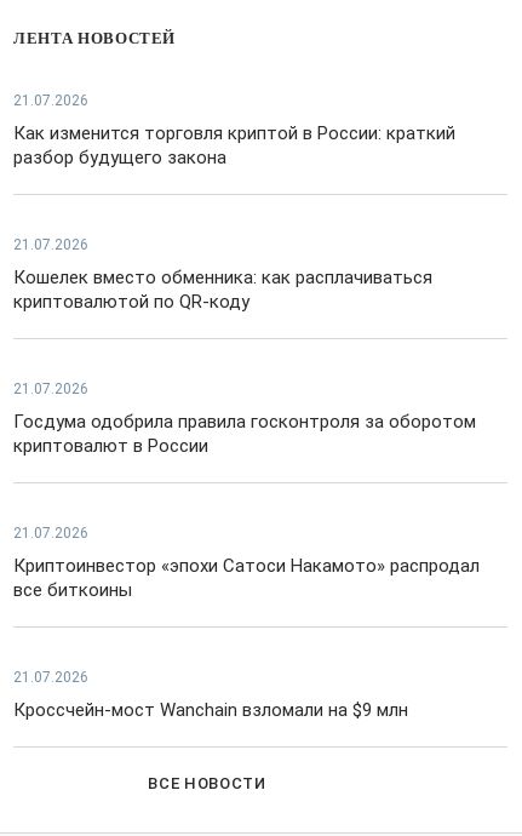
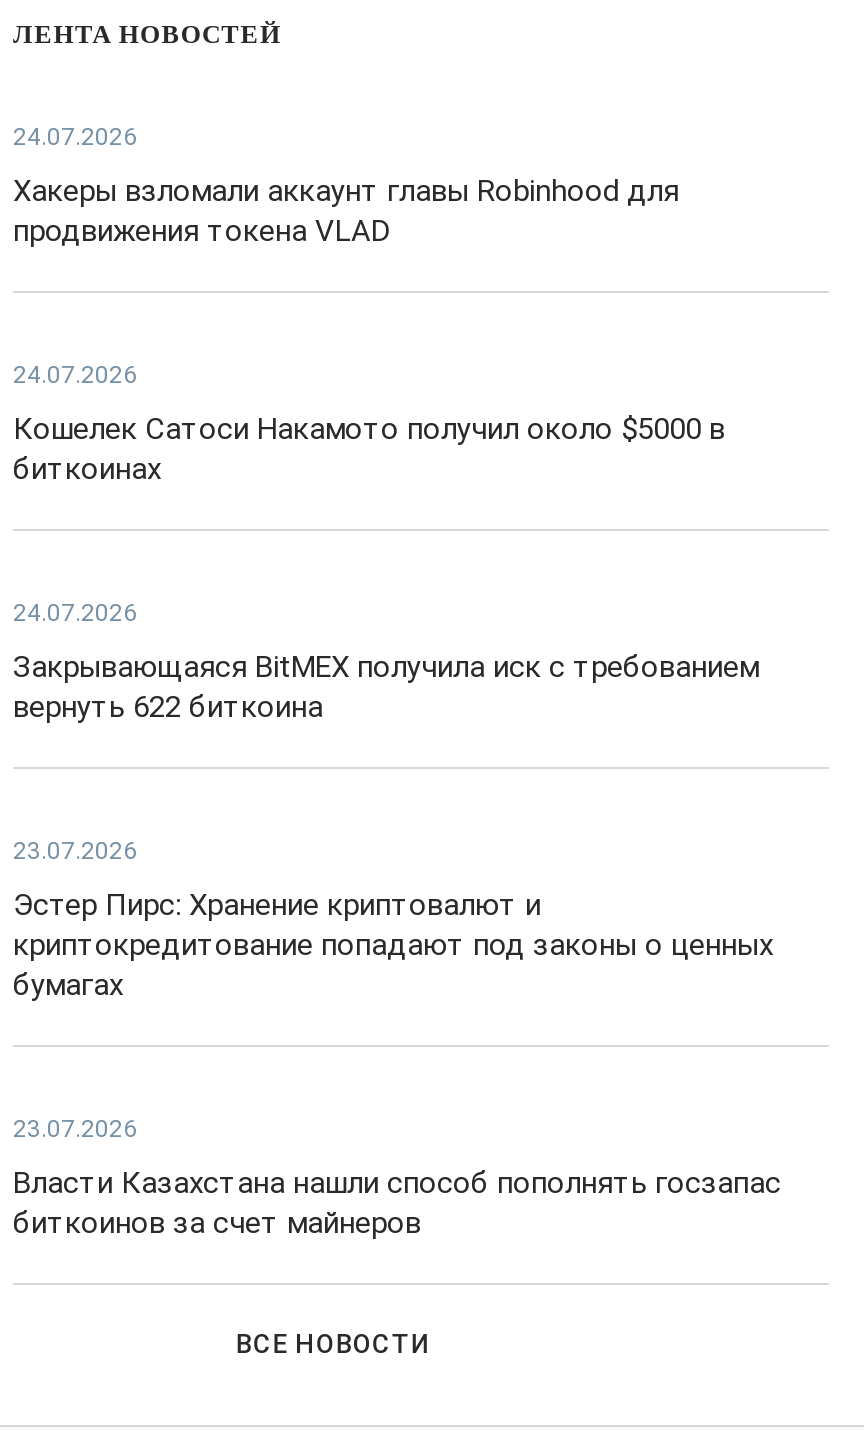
- 21.07.2026
+ 24.07.2026

- Как изменится торговля криптой в России: краткий
- разбор будущего закона
+ Хакеры взломали аккаунт главы Robinhood для
+ продвижения токена VLAD

- 21.07.2026
+ 24.07.2026

- Кошелек вместо обменника: как расплачиваться
- криптовалютой по QR-коду
+ Кошелек Сатоси Накамото получил около $5000 в
+ биткоинах

- 21.07.2026
+ 24.07.2026

- Госдума одобрила правила госконтроля за оборотом
- криптовалют в России
+ Закрывающаяся BitMEX получила иск с требованием
+ вернуть 622 биткоина

- 21.07.2026
+ 23.07.2026

- Криптоинвестор «эпохи Сатоси Накамото» распродал
- все биткоины
+ Эстер Пирс: Хранение криптовалют и
+ криптокредитование попадают под законы о ценных
+ бумагах

- 21.07.2026
+ 23.07.2026

- Кроссчейн-мост Wanchain взломали на $9 млн
+ Власти Казахстана нашли способ пополнять госзапас
+ биткоинов за счет майнеров
